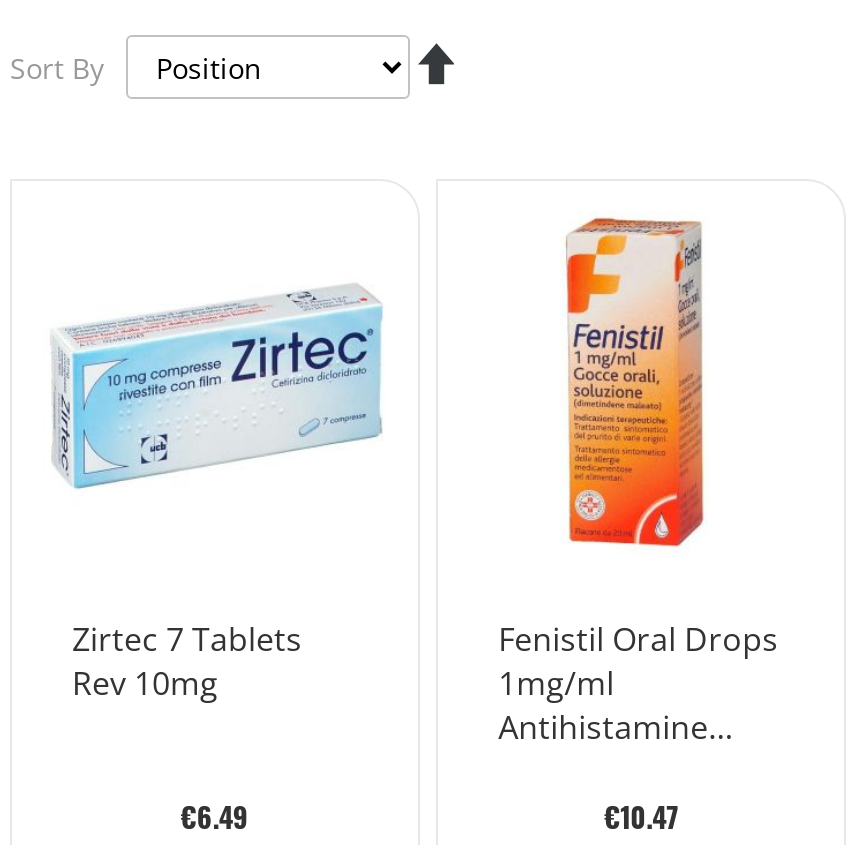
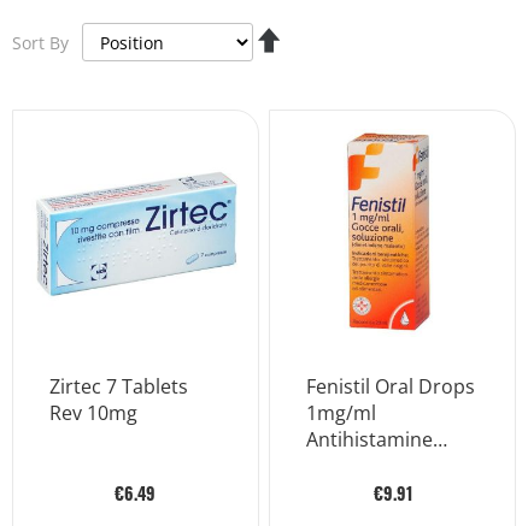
- €10.47
+ €9.91
